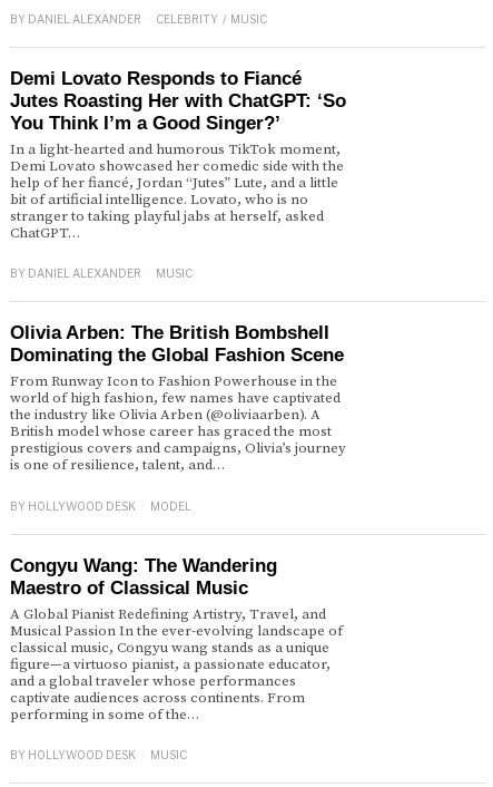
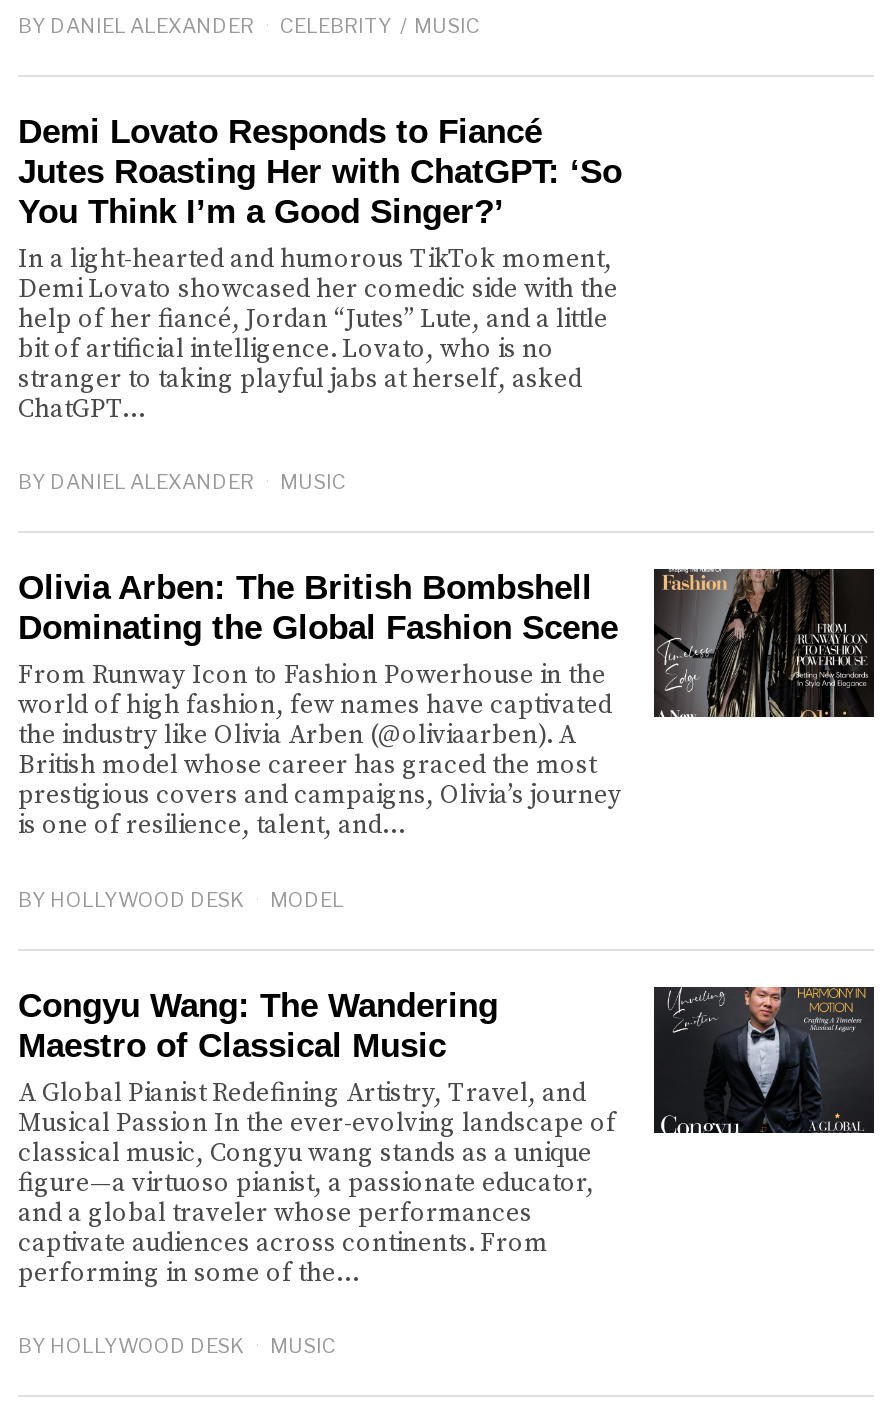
+ [image]

+ [image]
